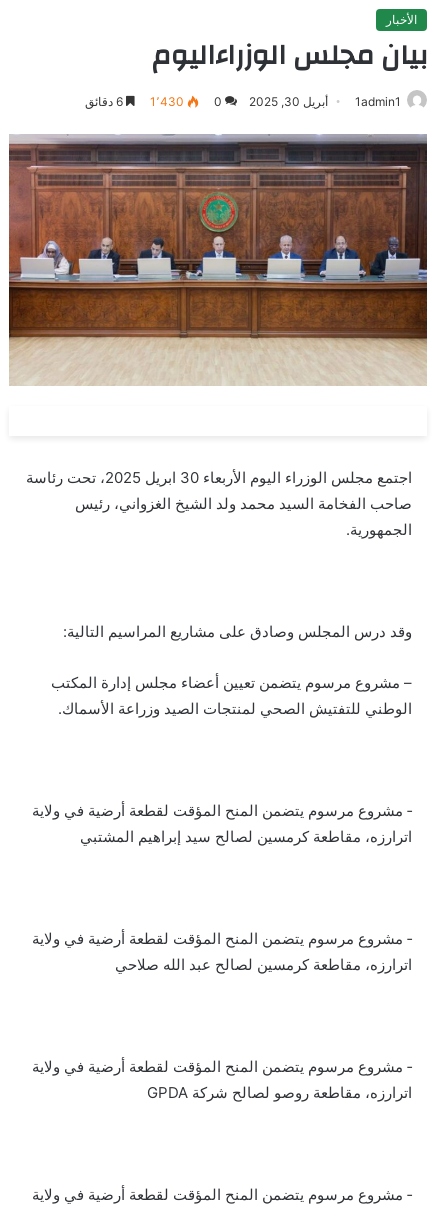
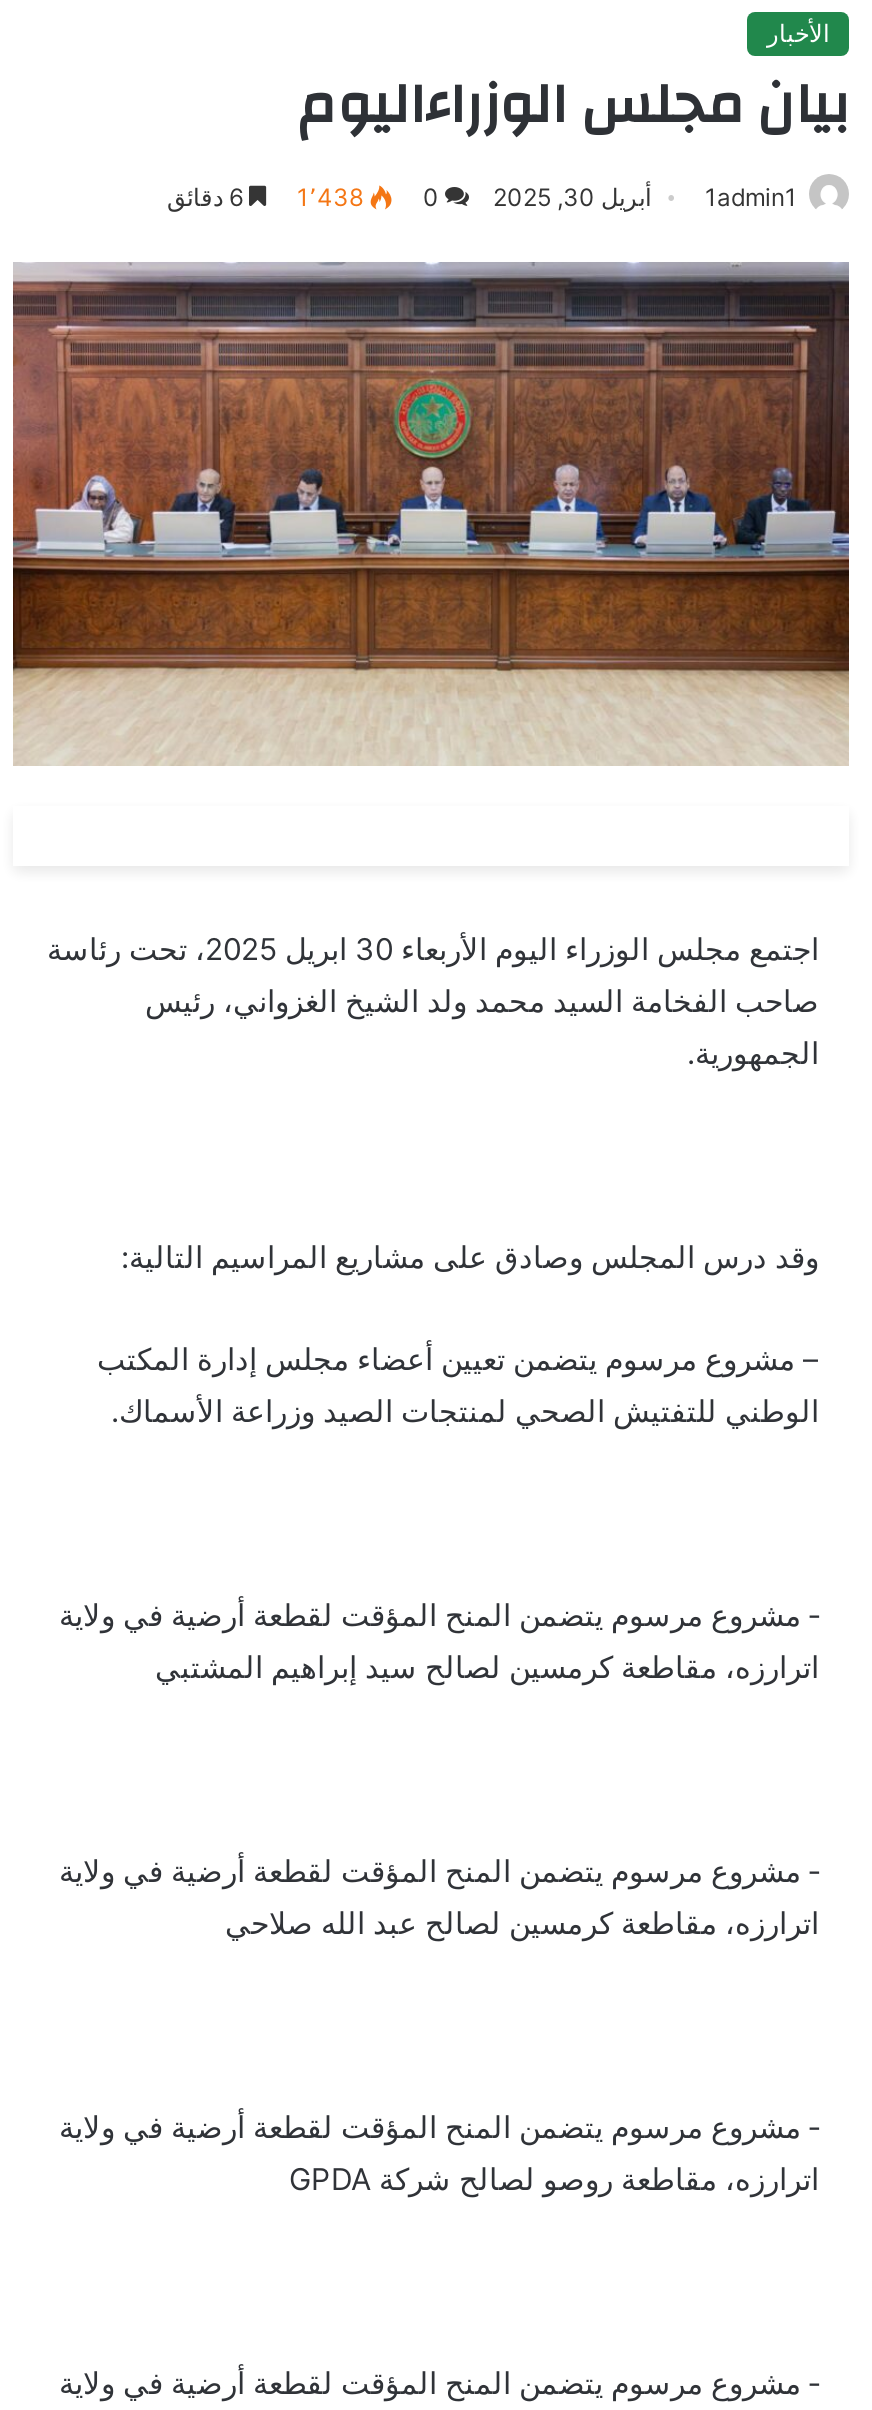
- 1٬430
+ 1٬438
